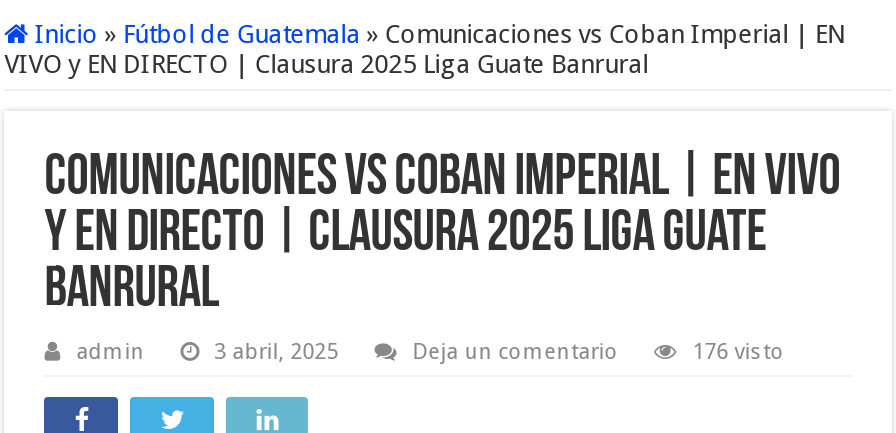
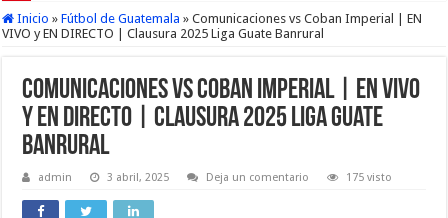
- 176 visto
+ 175 visto
